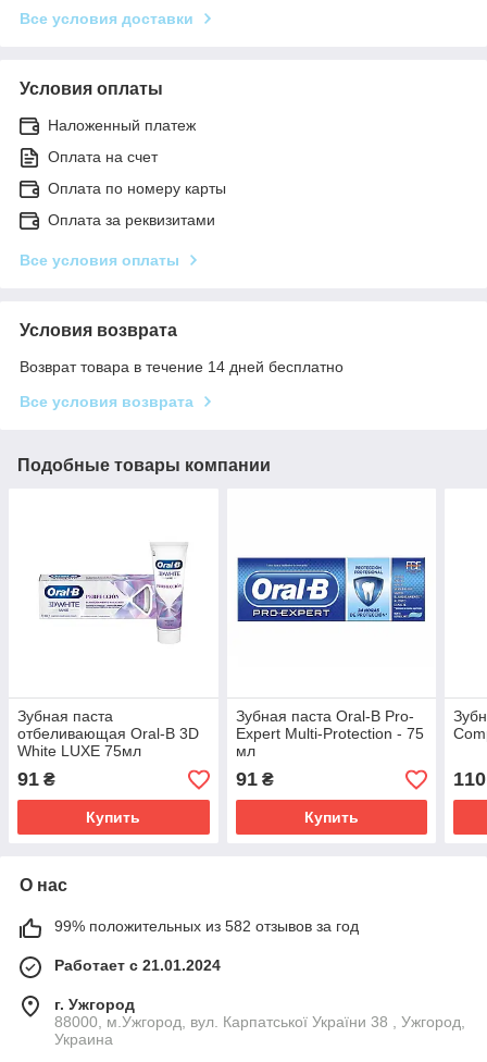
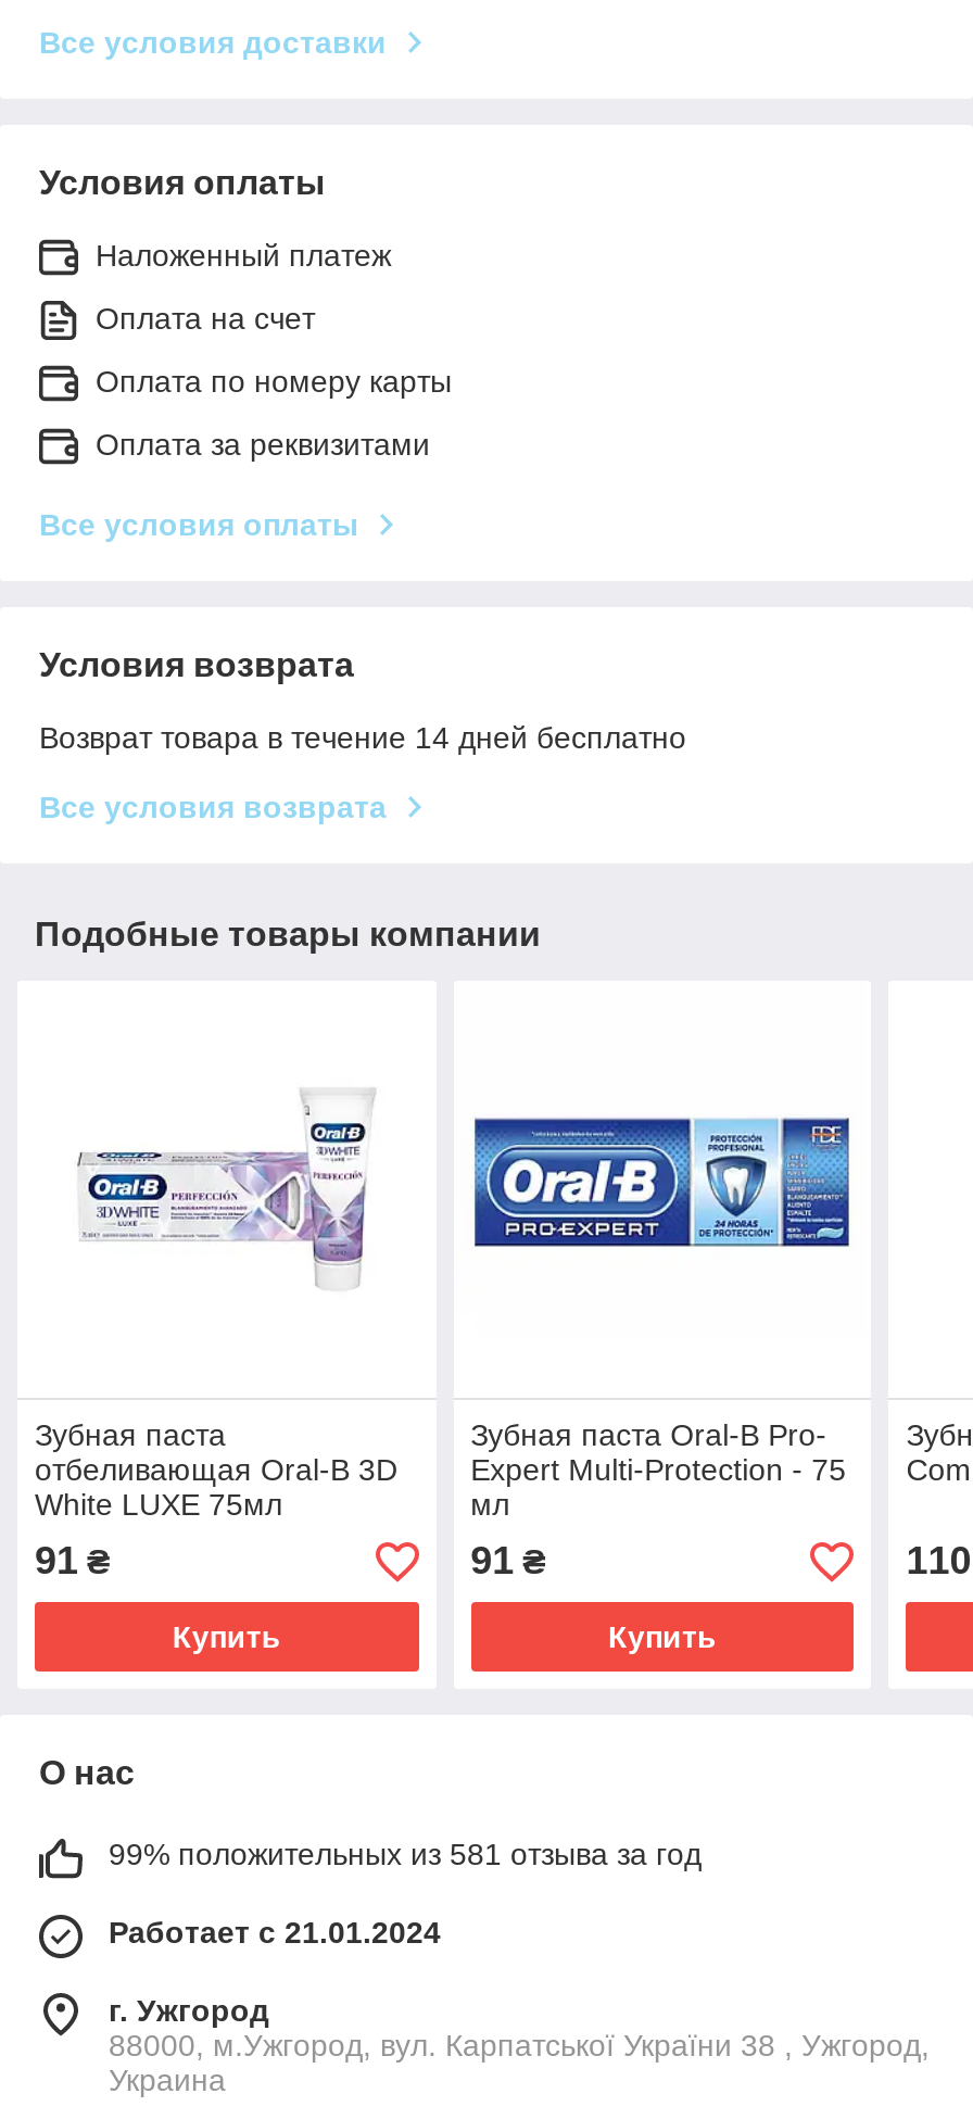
- 99% положительных из 582 отзывов за год
+ 99% положительных из 581 отзыва за год
